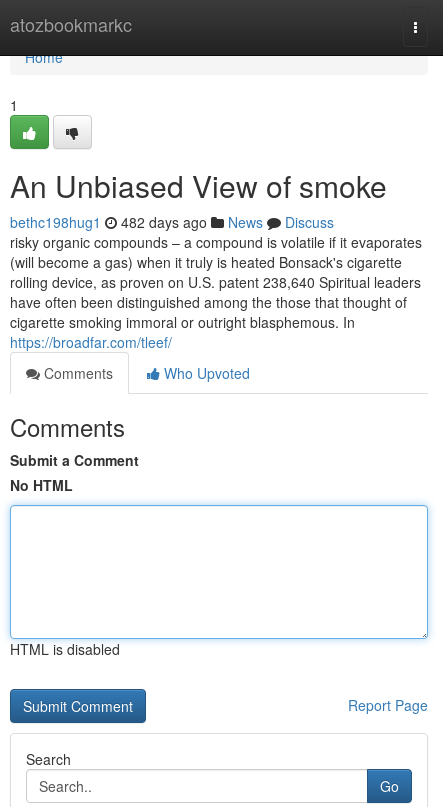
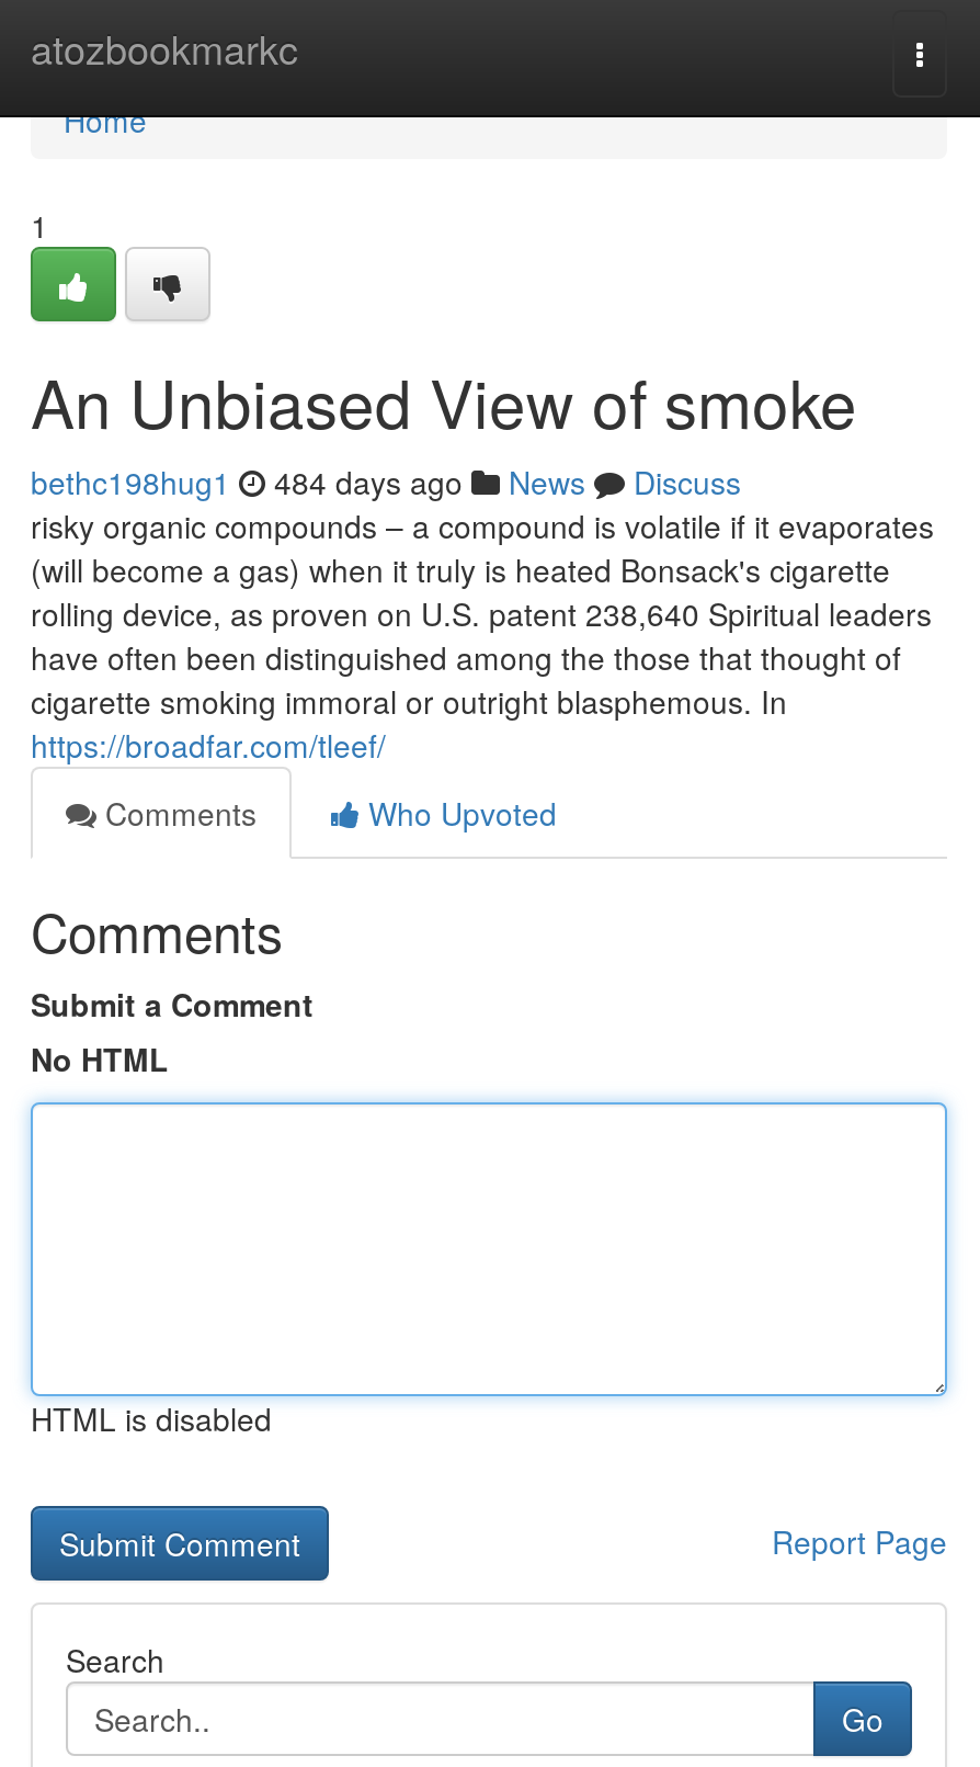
- bethc198hug1 482 days ago News Discuss
+ bethc198hug1 484 days ago News Discuss
